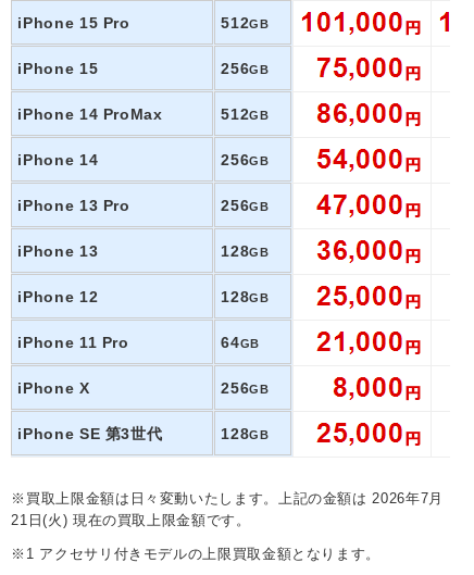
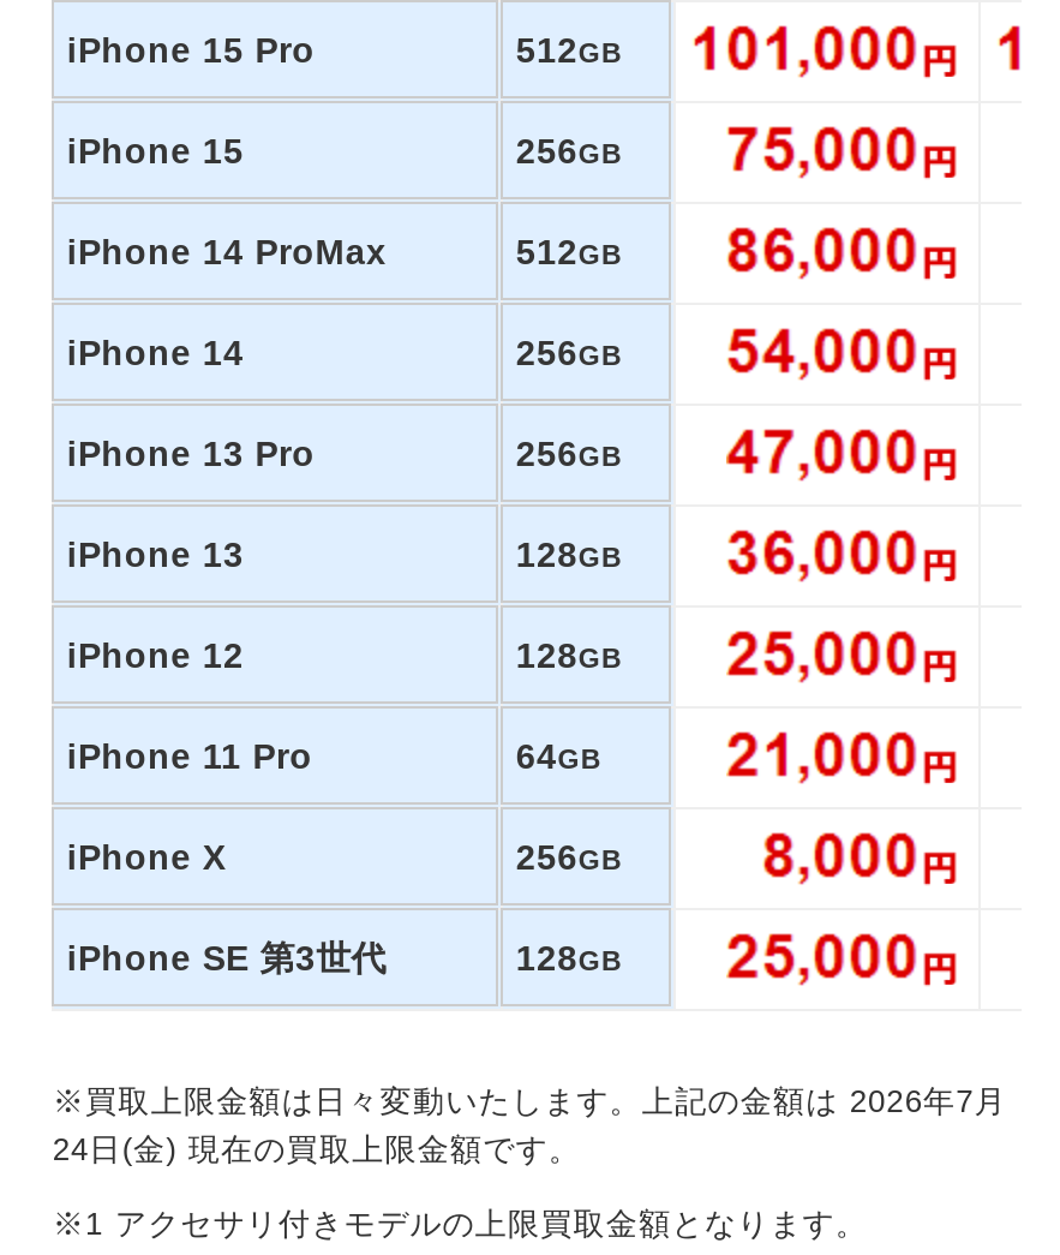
- 21日(火) 現在の買取上限金額です。
+ 24日(金) 現在の買取上限金額です。
